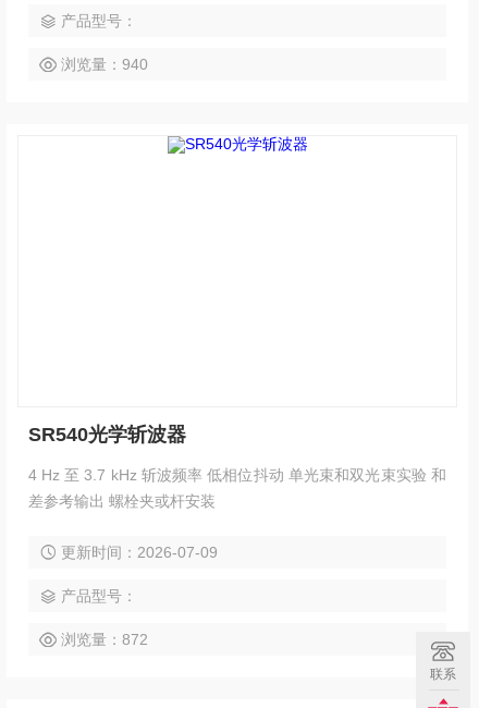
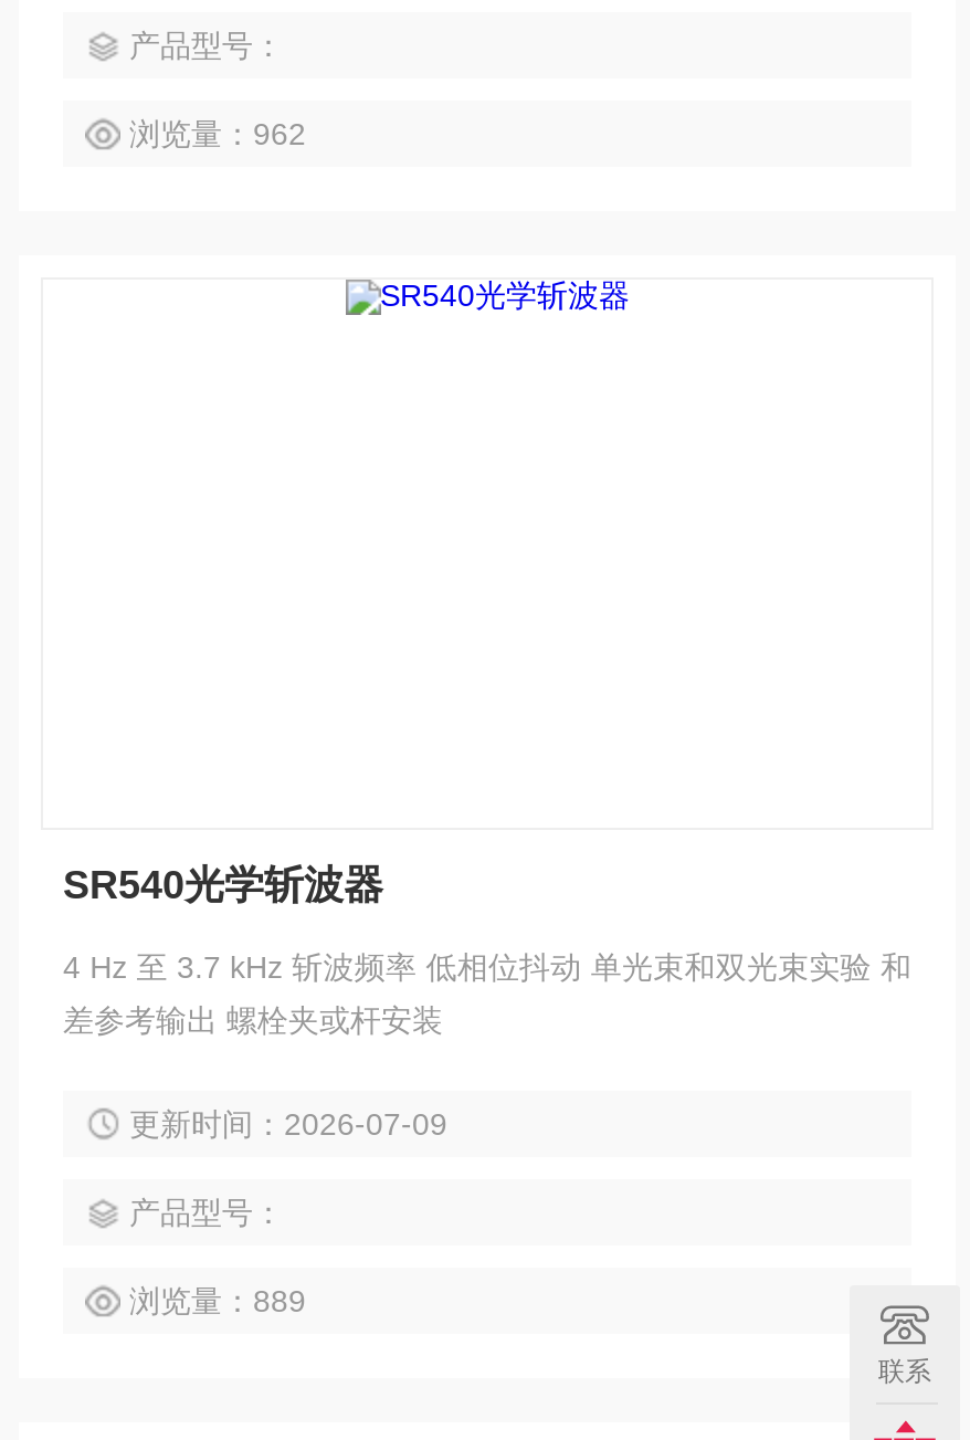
- 浏览量：940
+ 浏览量：962

- 浏览量：872
+ 浏览量：889
